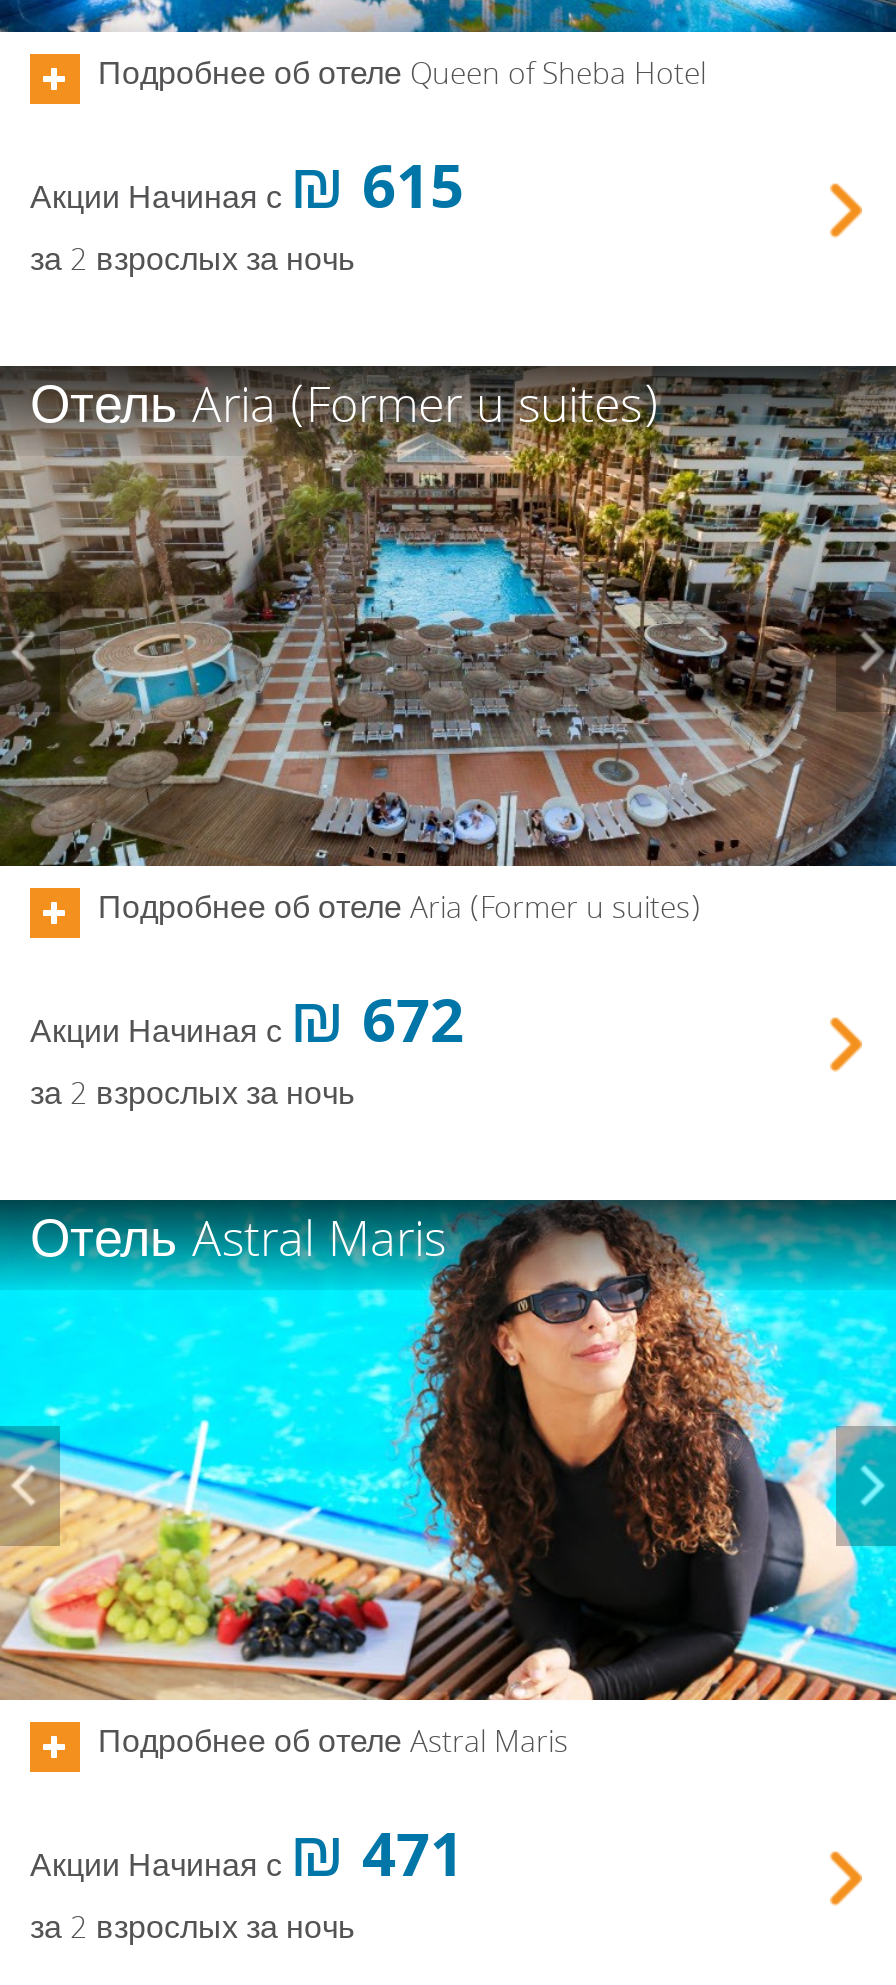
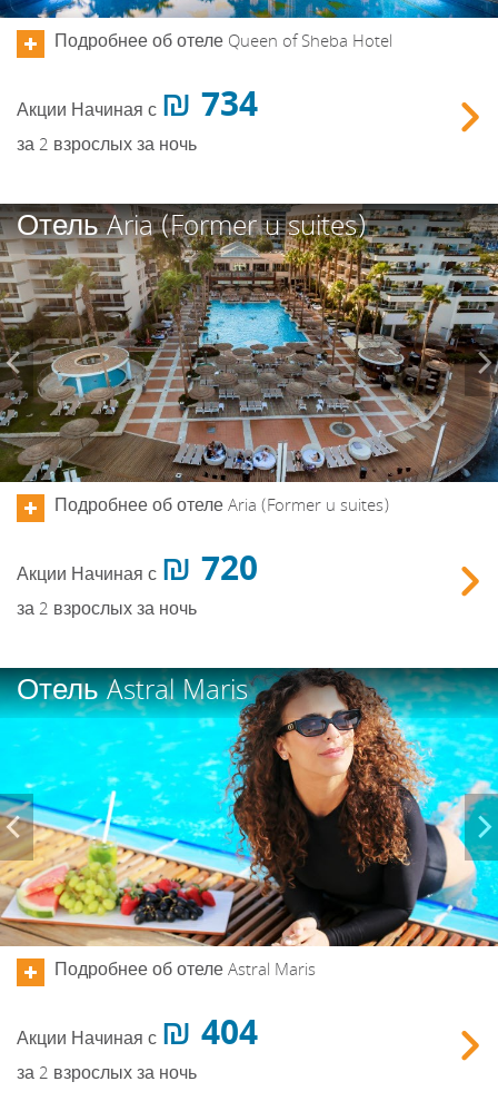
- Акции Начиная с 615 ₪
+ Акции Начиная с 734 ₪

- Акции Начиная с 672 ₪
+ Акции Начиная с 720 ₪

- Акции Начиная с 471 ₪
+ Акции Начиная с 404 ₪
